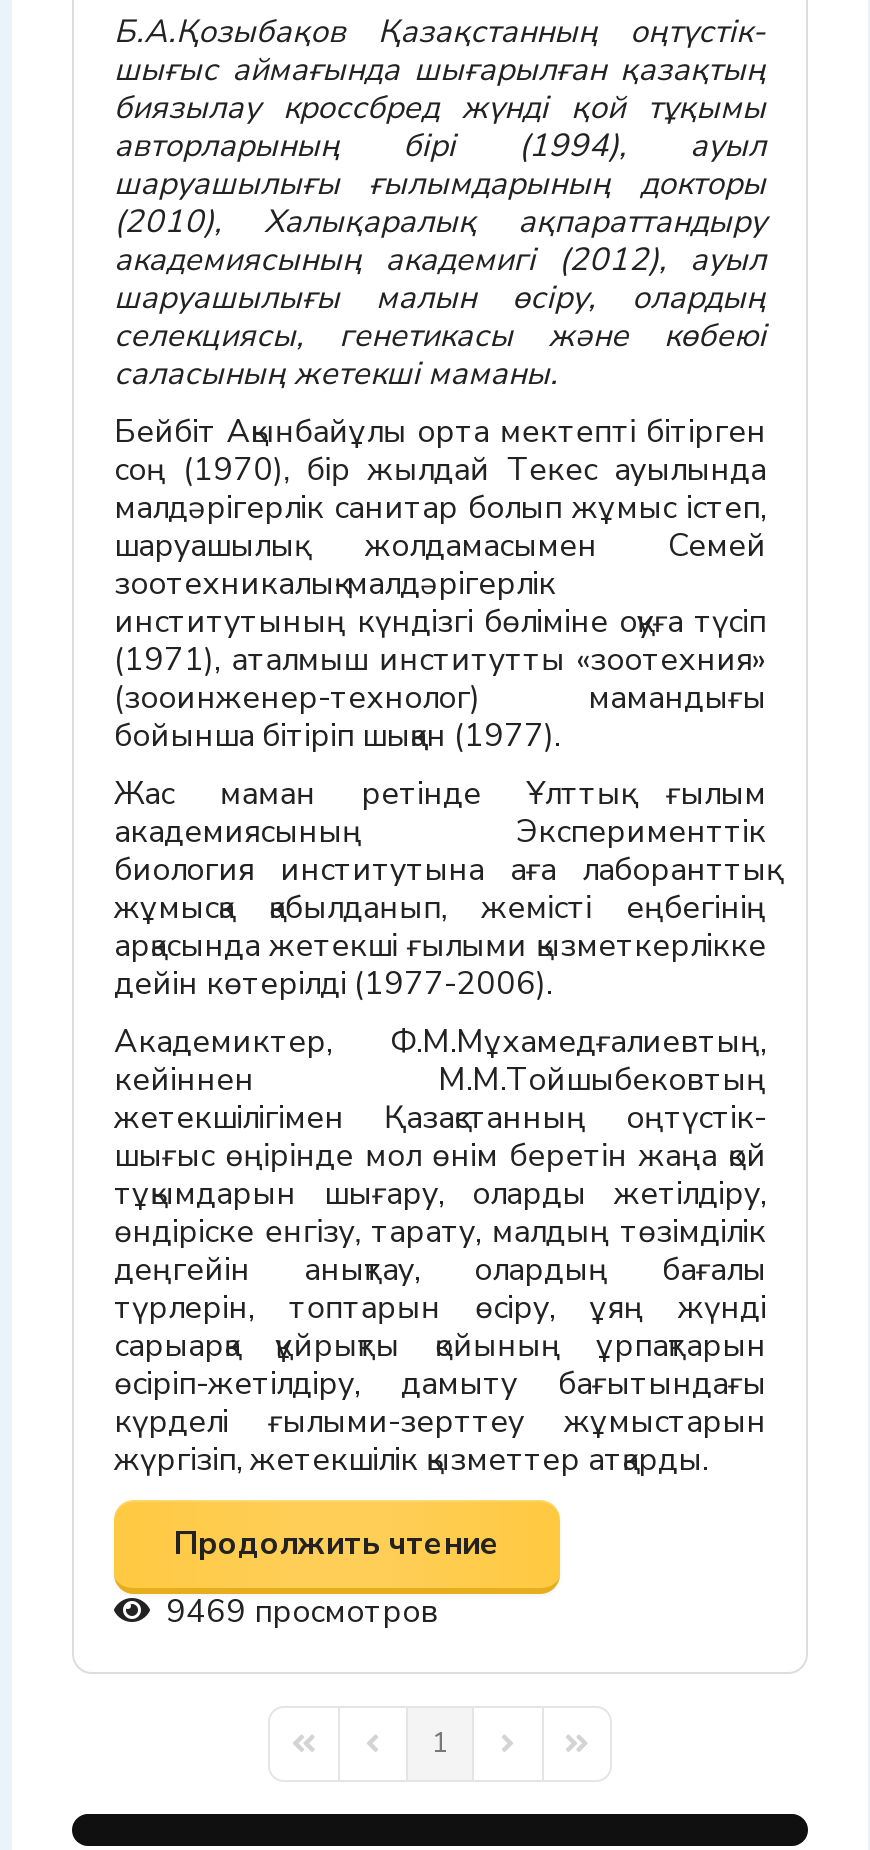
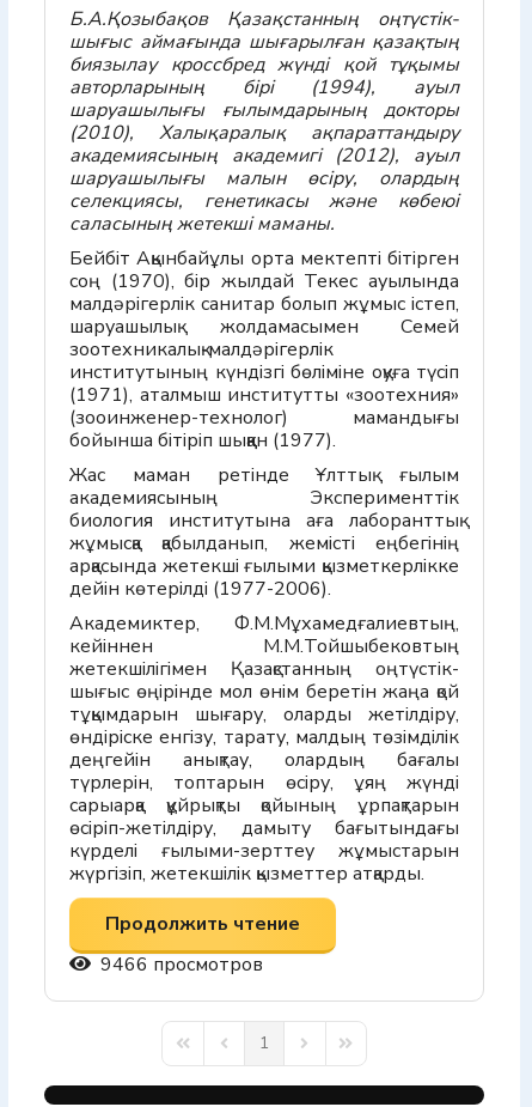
- 9469 просмотров
+ 9466 просмотров
